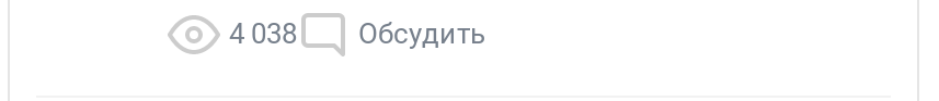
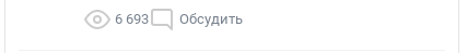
- 4 038 Обсудить
+ 6 693 Обсудить
